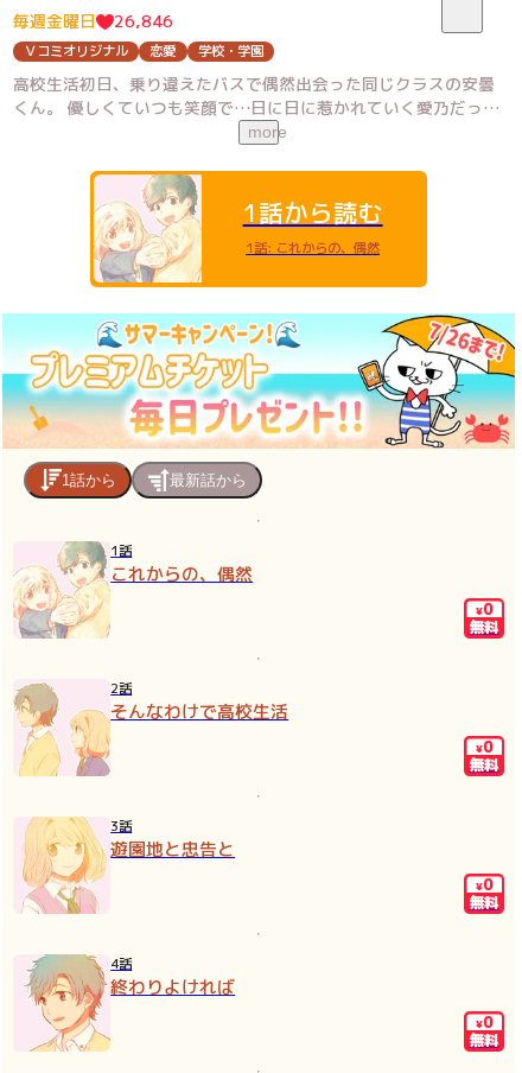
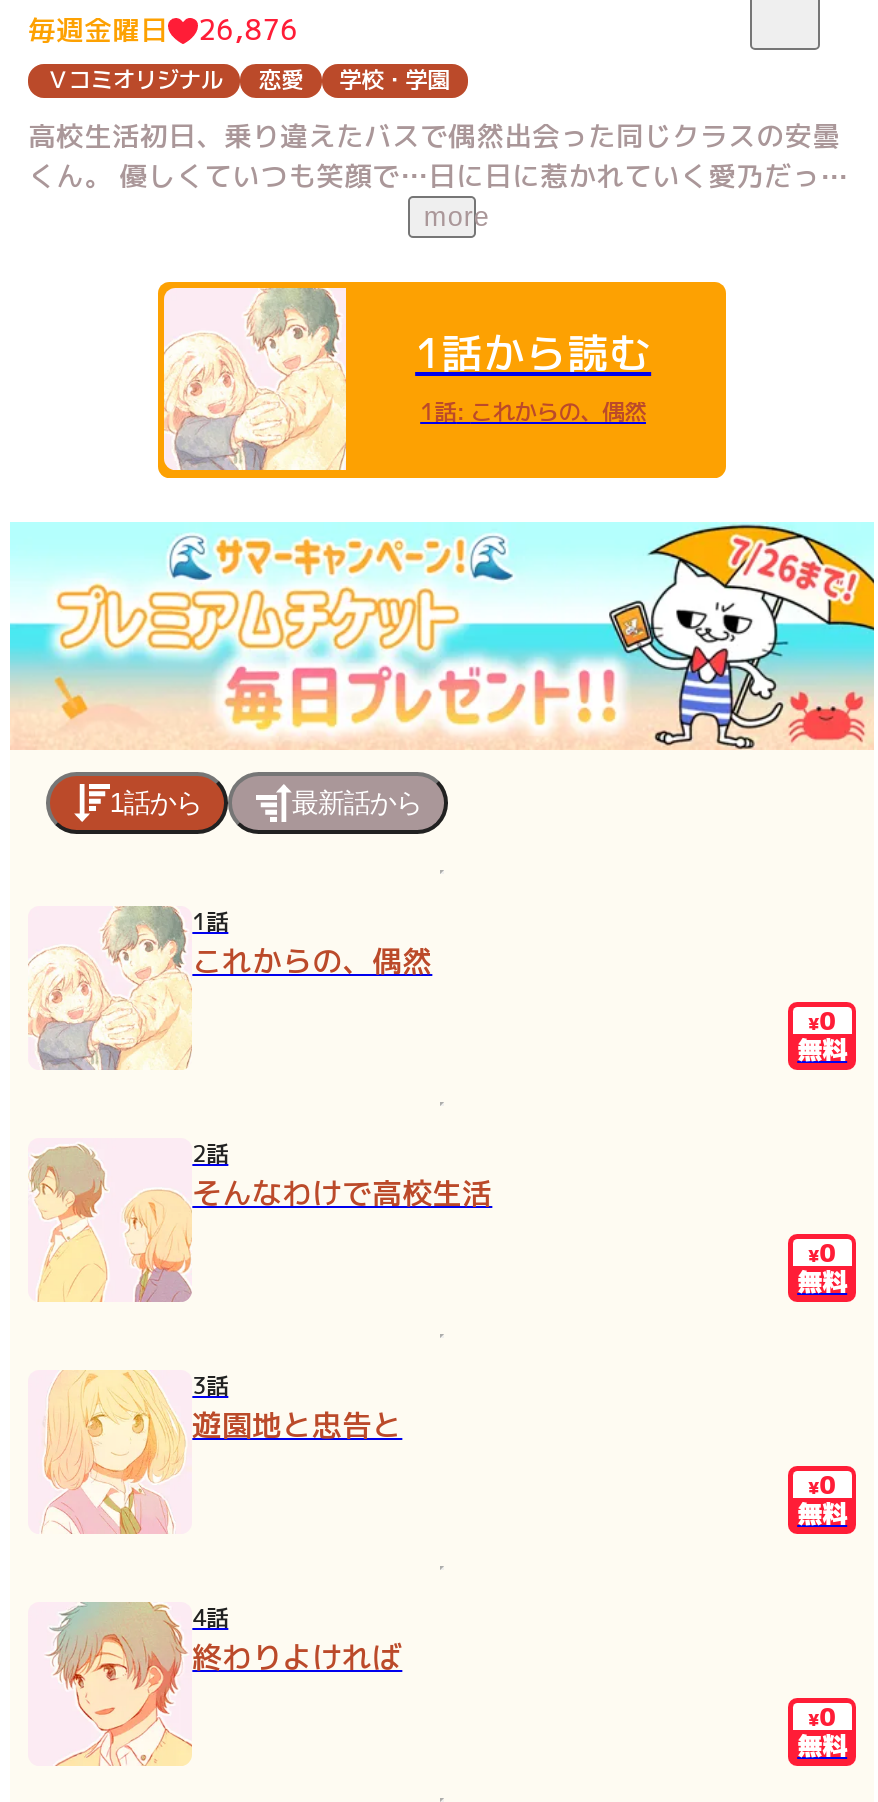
- 毎週金曜日 26,846
+ 毎週金曜日 26,876
